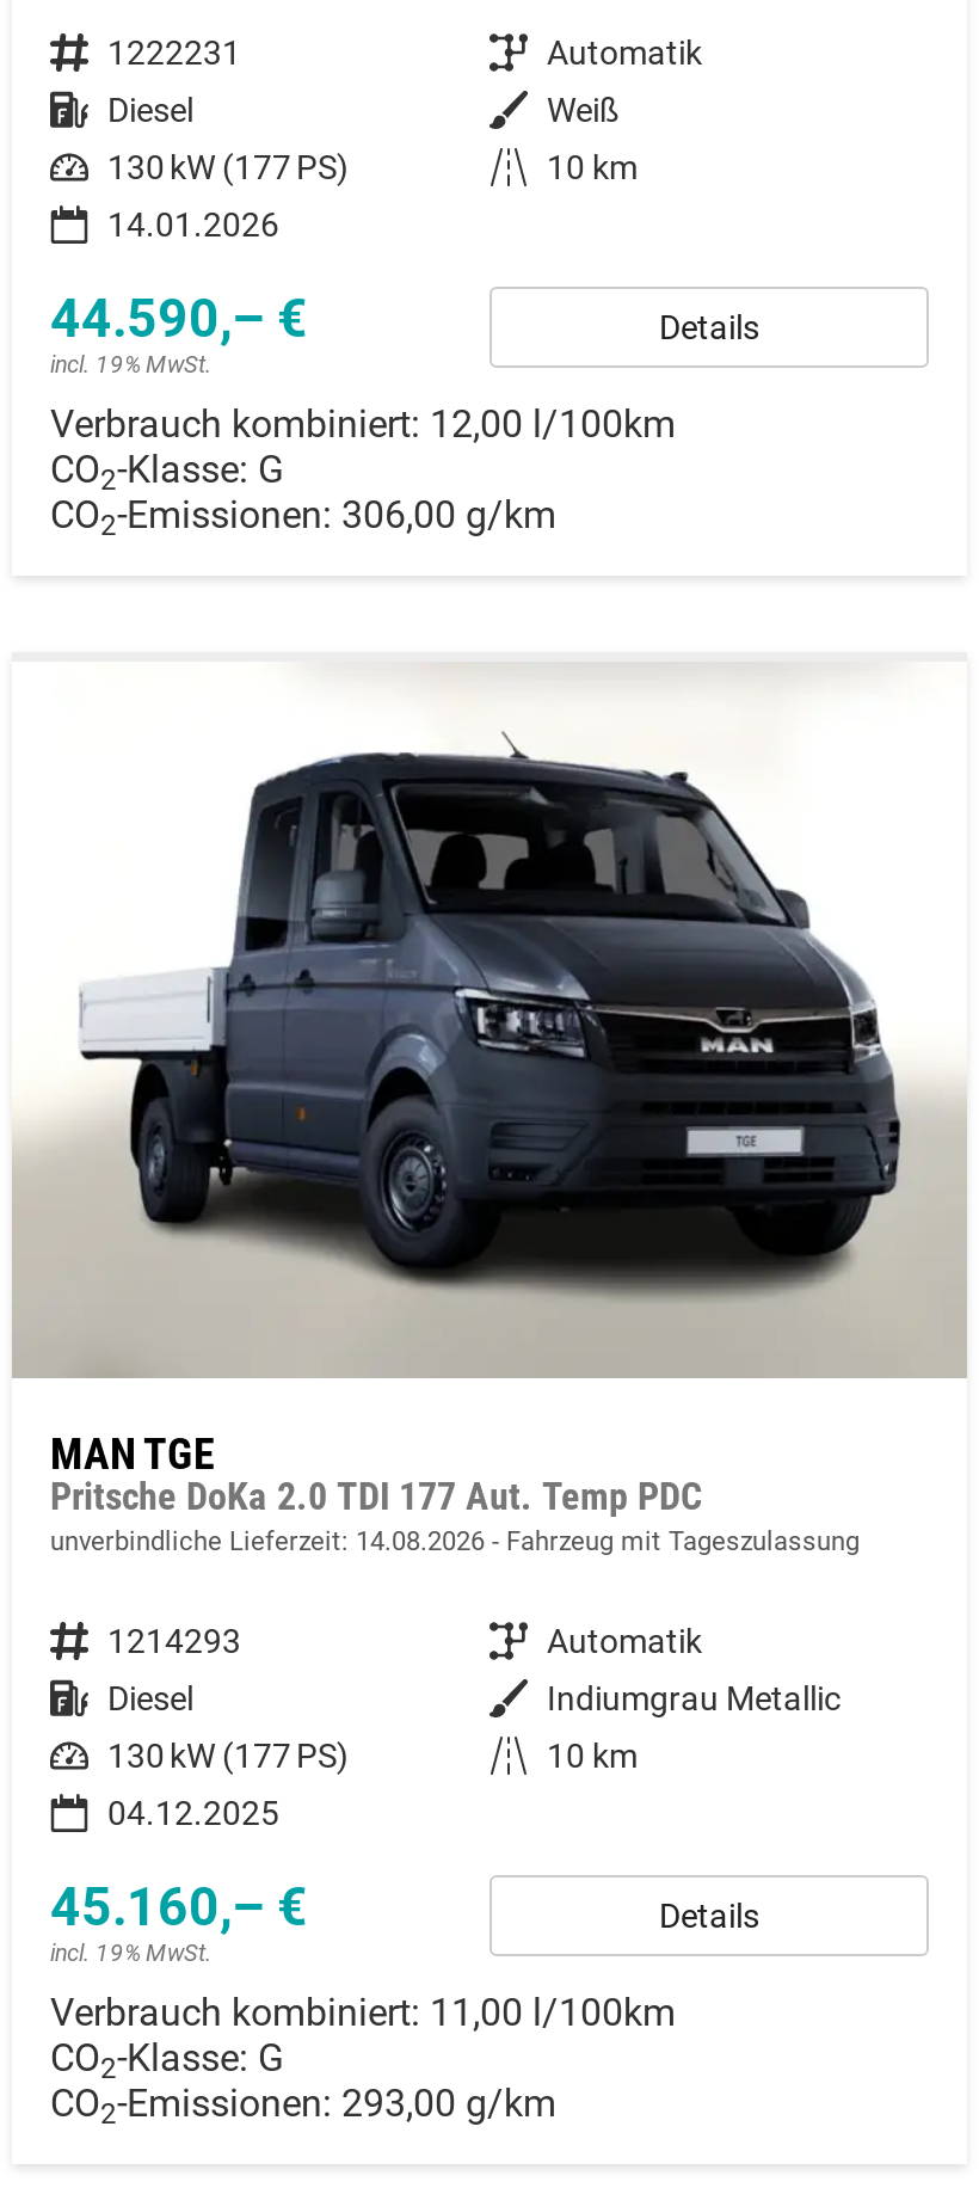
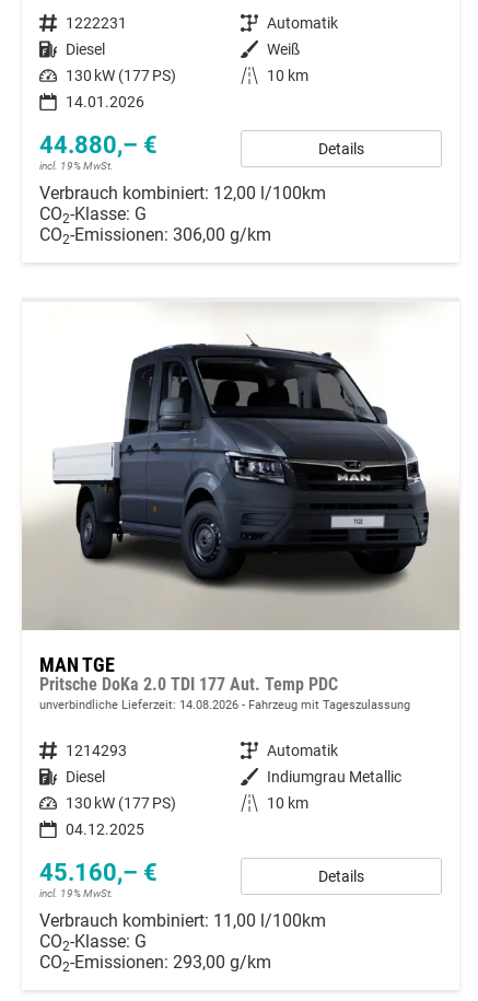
- 44.590,– €
+ 44.880,– €
